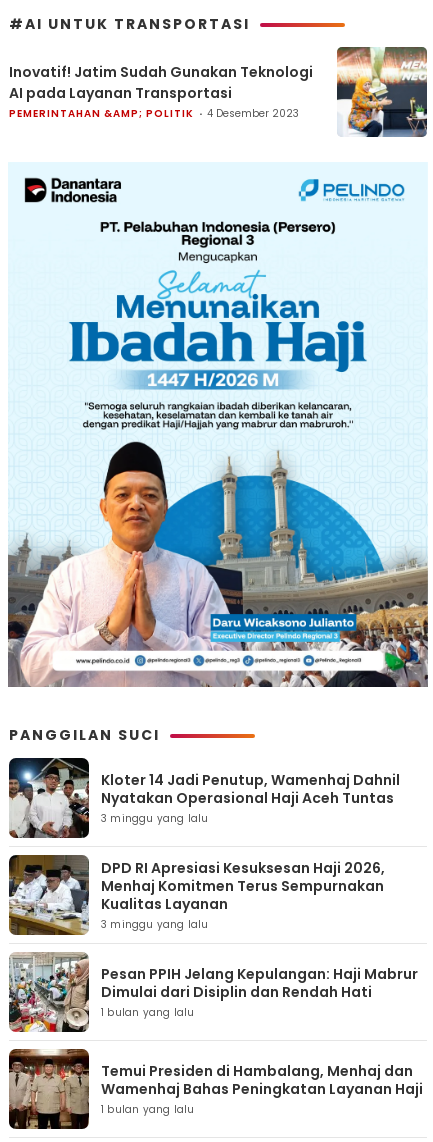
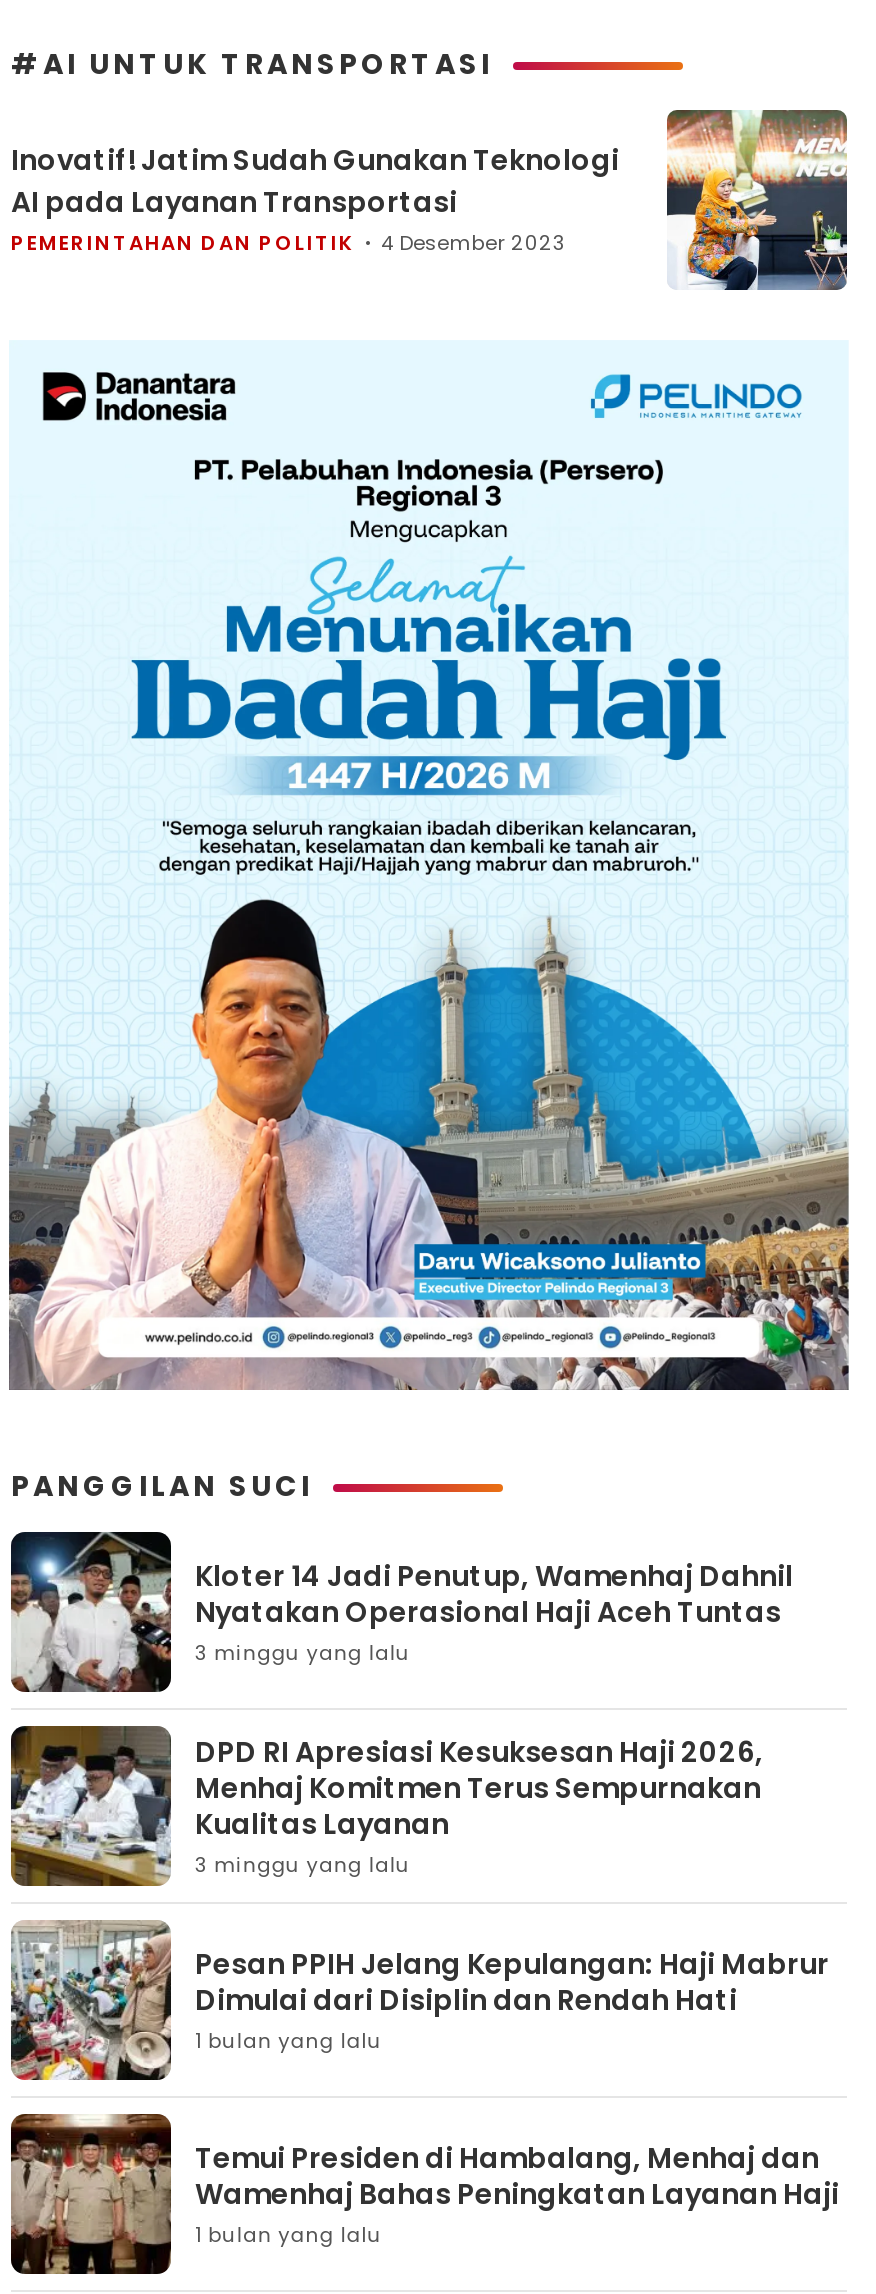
- PEMERINTAHAN &AMP; POLITIK
+ PEMERINTAHAN DAN POLITIK
